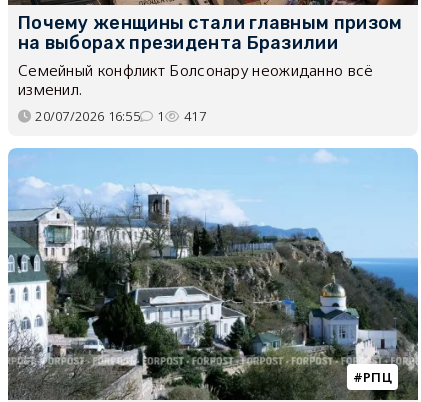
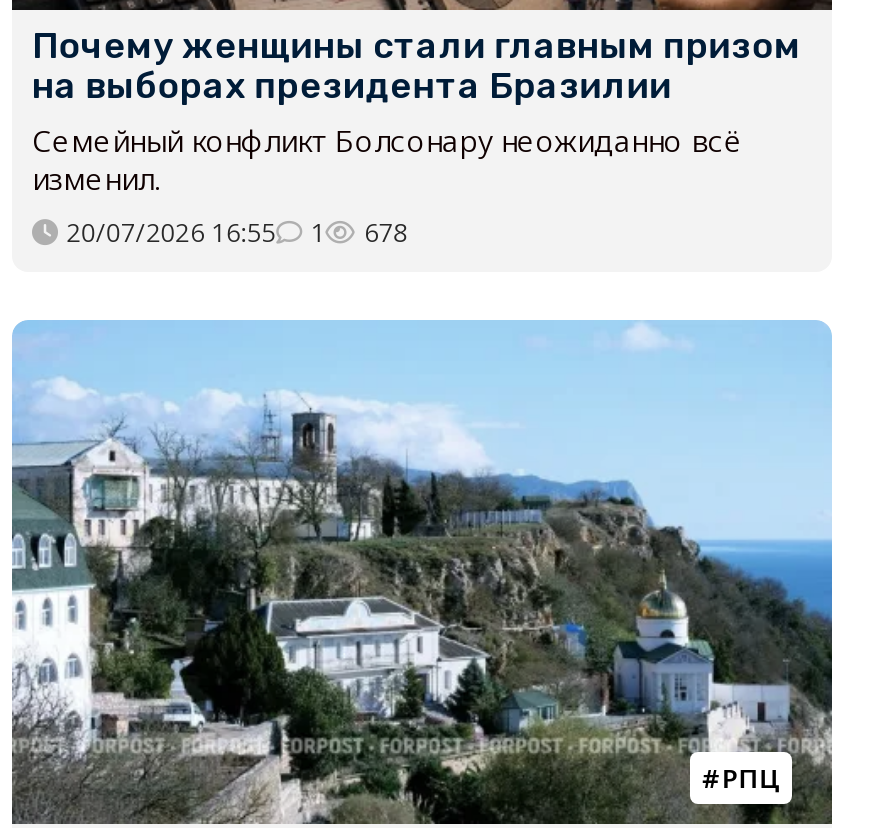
- 20/07/2026 16:55 1 417
+ 20/07/2026 16:55 1 678
